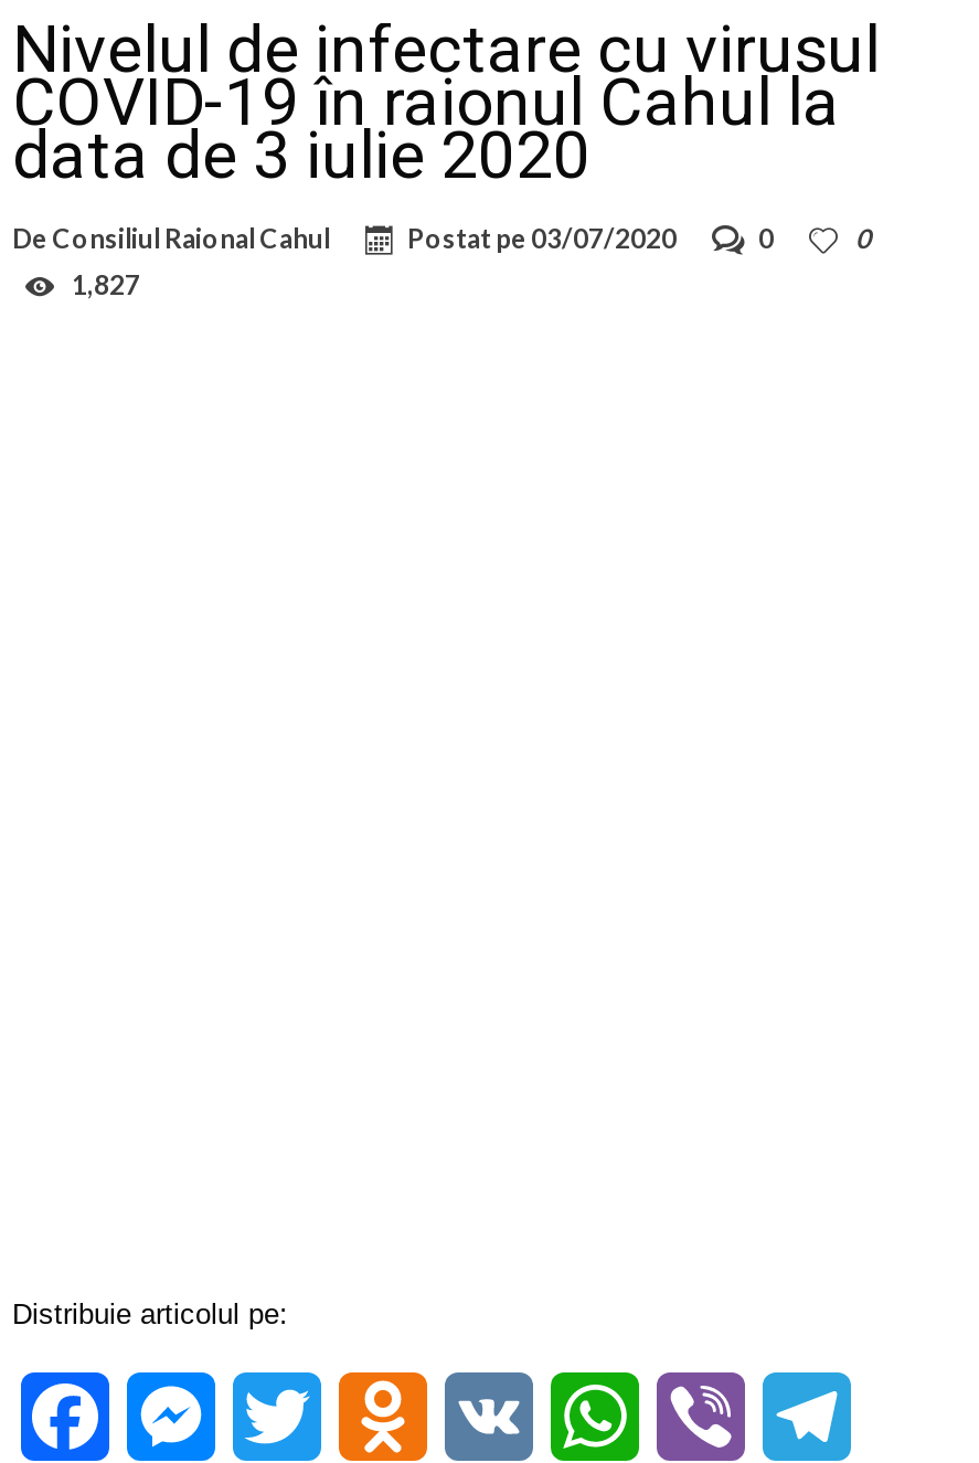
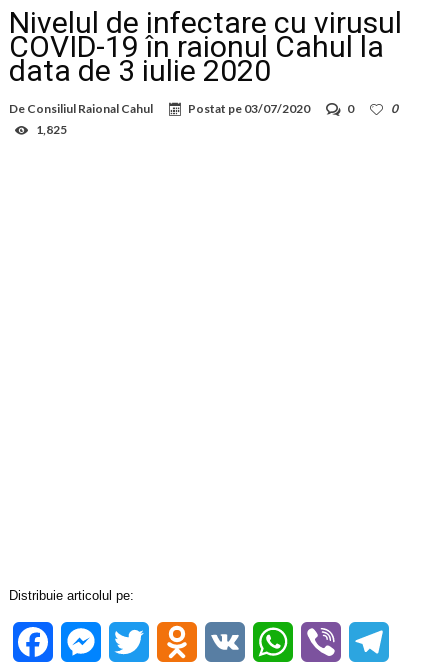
- 1,827
+ 1,825
